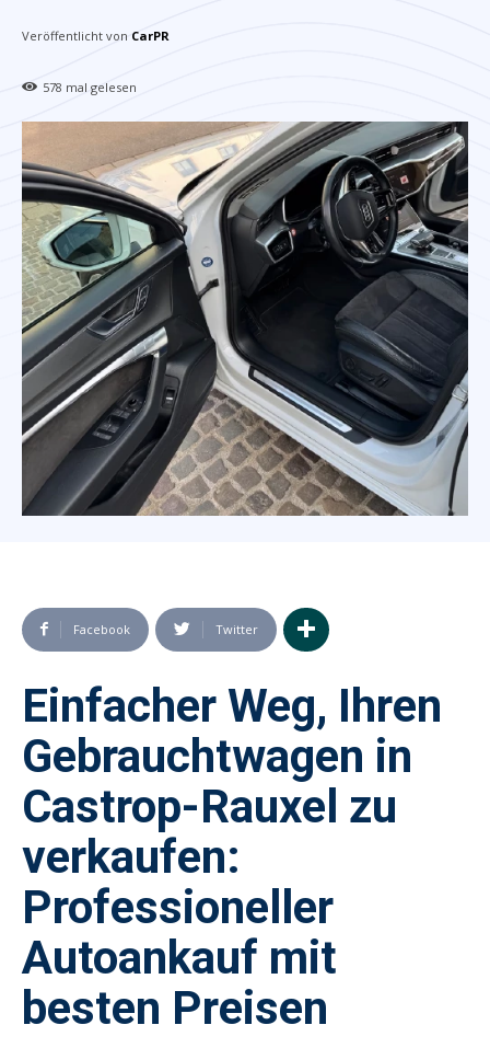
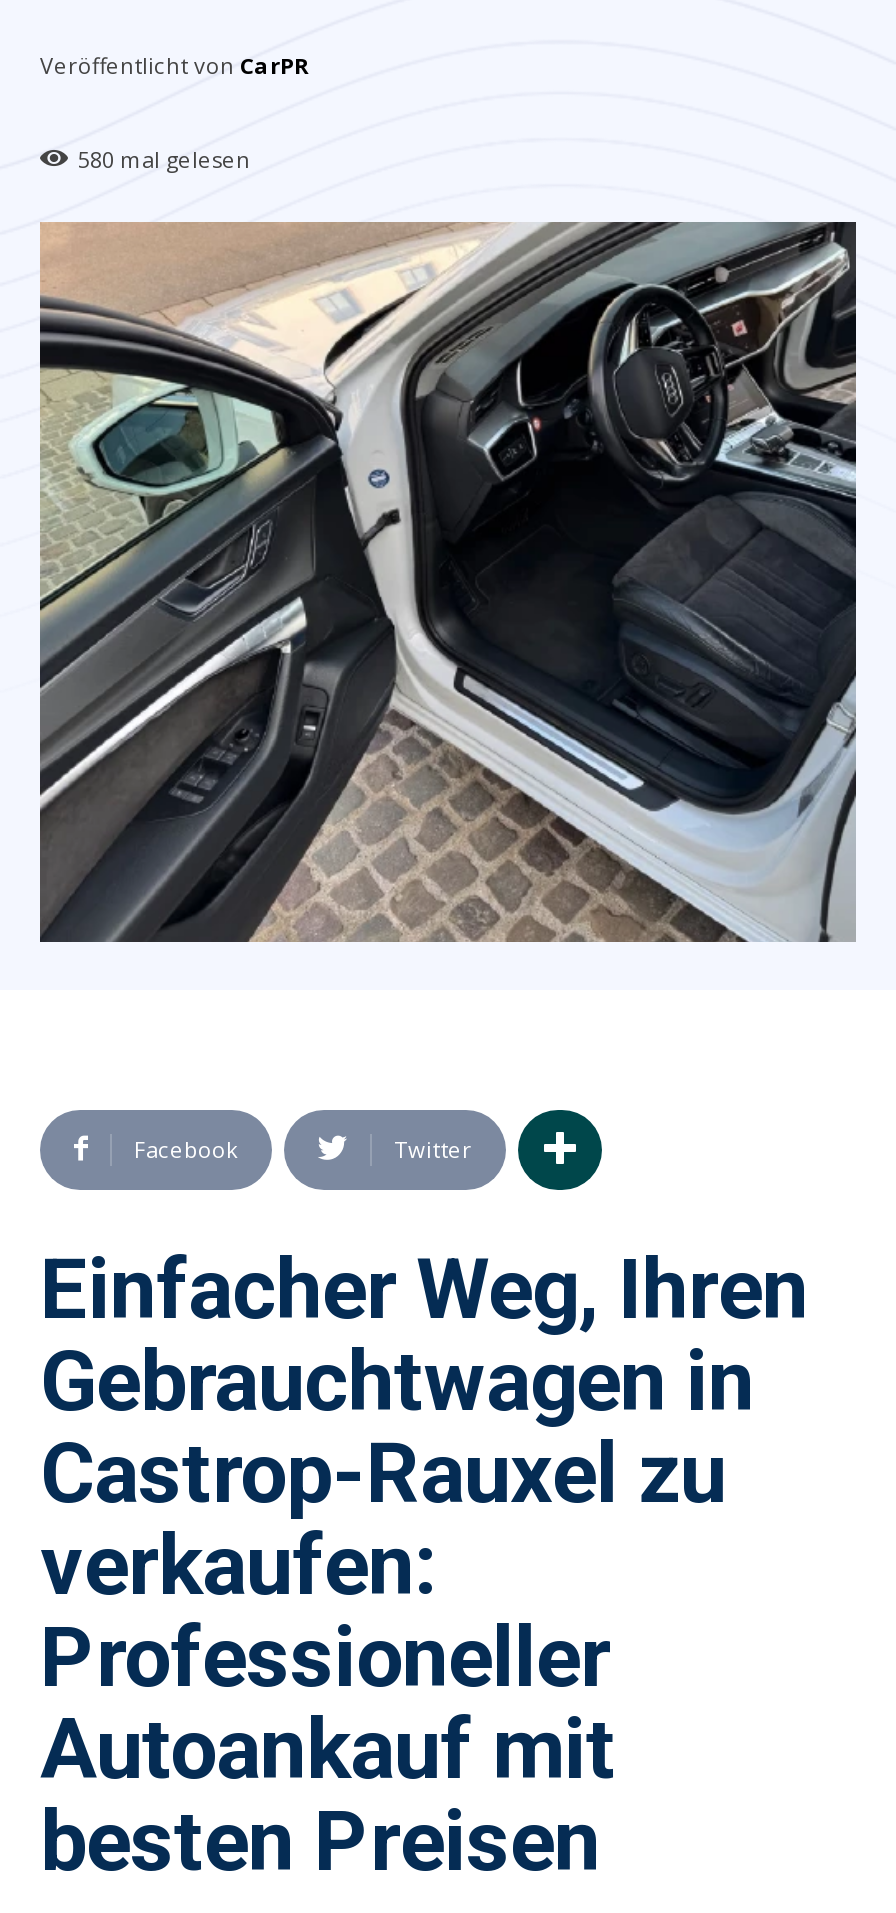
- 578 mal gelesen
+ 580 mal gelesen
